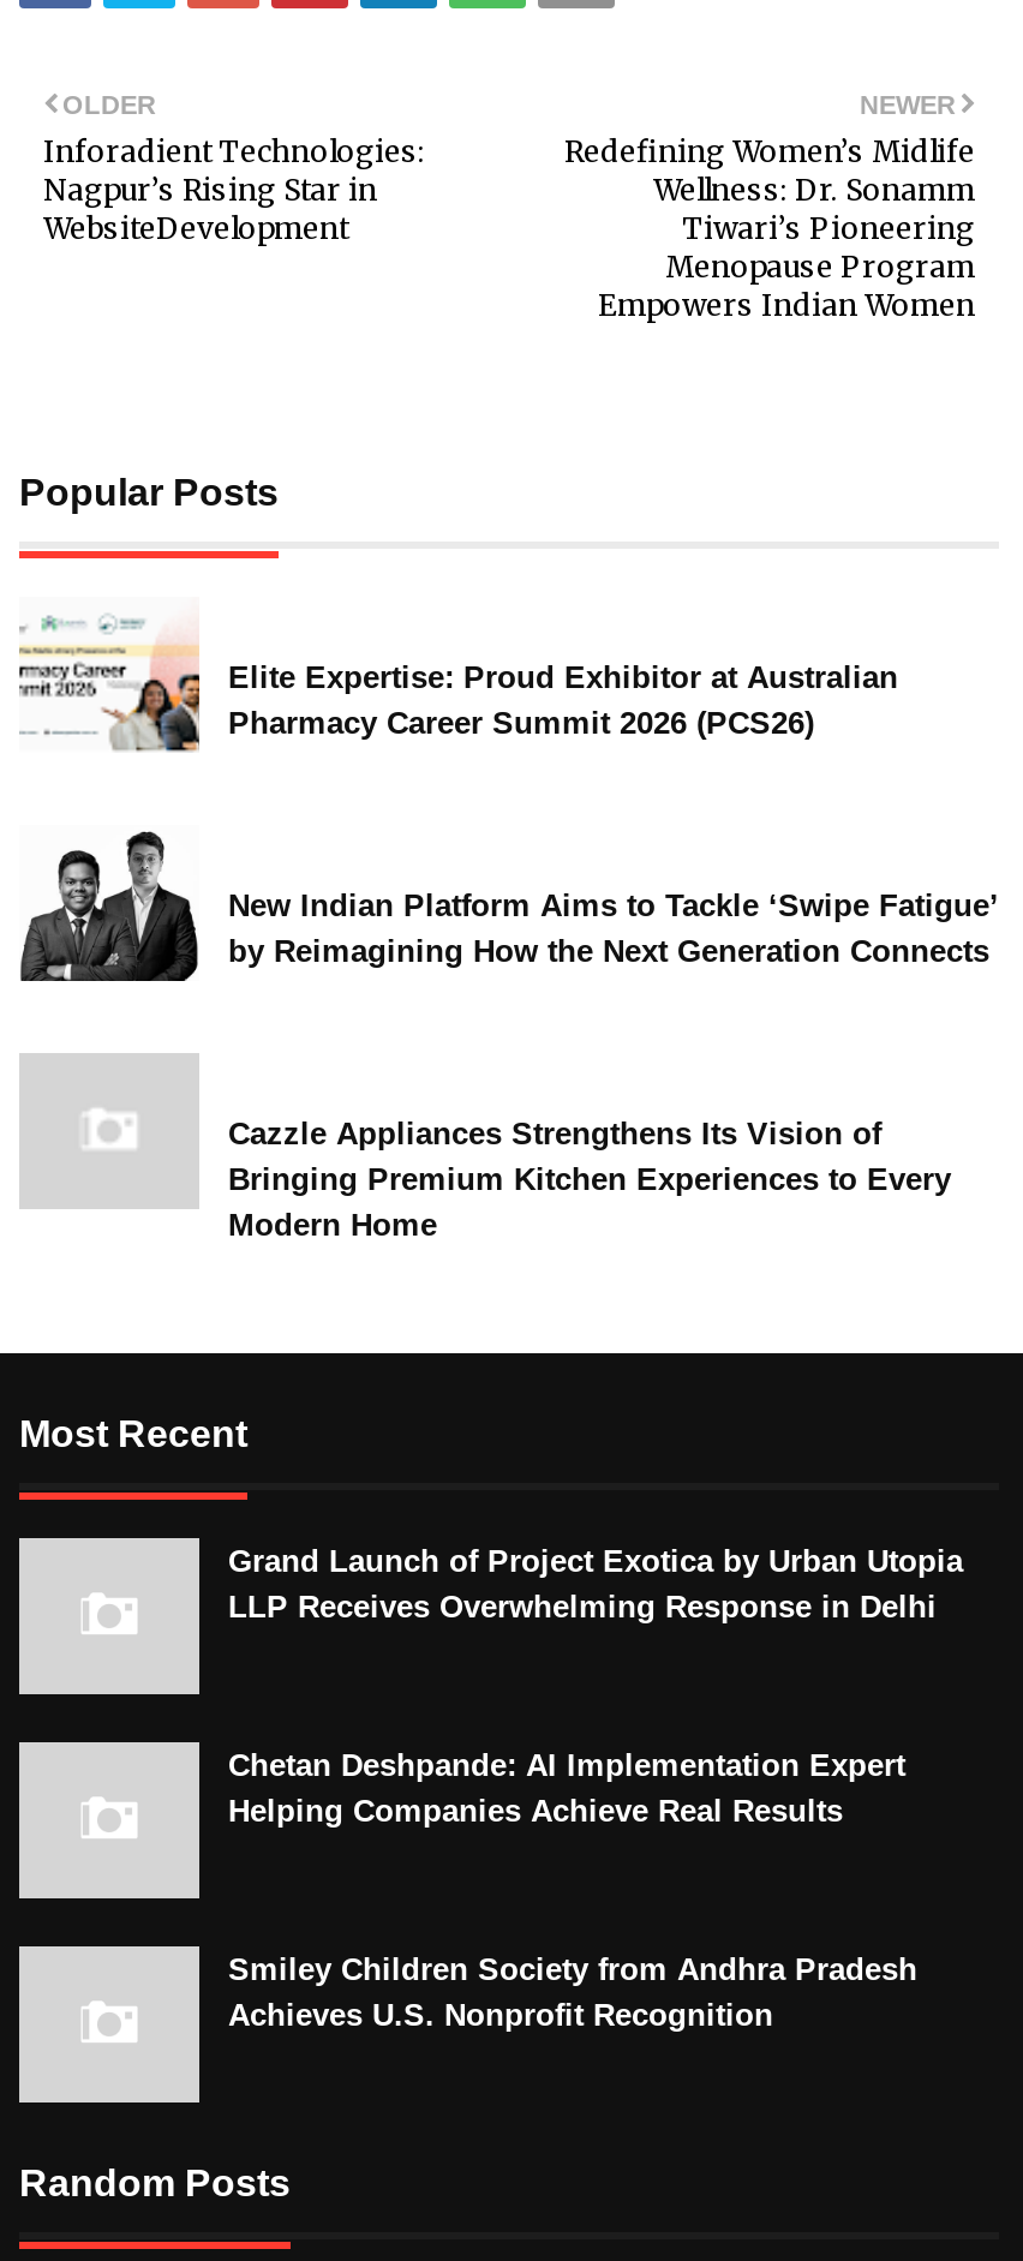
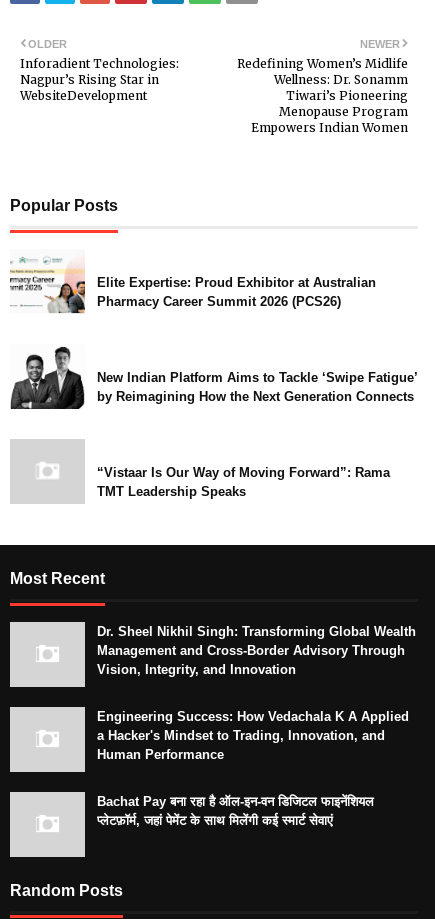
- Cazzle Appliances Strengthens Its Vision of
- Bringing Premium Kitchen Experiences to Every
- Modern Home
+ “Vistaar Is Our Way of Moving Forward”: Rama
+ TMT Leadership Speaks

- Grand Launch of Project Exotica by Urban Utopia
- LLP Receives Overwhelming Response in Delhi
+ Dr. Sheel Nikhil Singh: Transforming Global Wealth
+ Management and Cross-Border Advisory Through
+ Vision, Integrity, and Innovation

- Chetan Deshpande: AI Implementation Expert
- Helping Companies Achieve Real Results
+ Engineering Success: How Vedachala K A Applied
+ a Hacker's Mindset to Trading, Innovation, and
+ Human Performance

- Smiley Children Society from Andhra Pradesh
- Achieves U.S. Nonprofit Recognition
+ Bachat Pay बना रहा है ऑल-इन-वन डिजिटल फाइनेंशियल
+ प्लेटफ़ॉर्म, जहां पेमेंट के साथ मिलेंगी कई स्मार्ट सेवाएं
